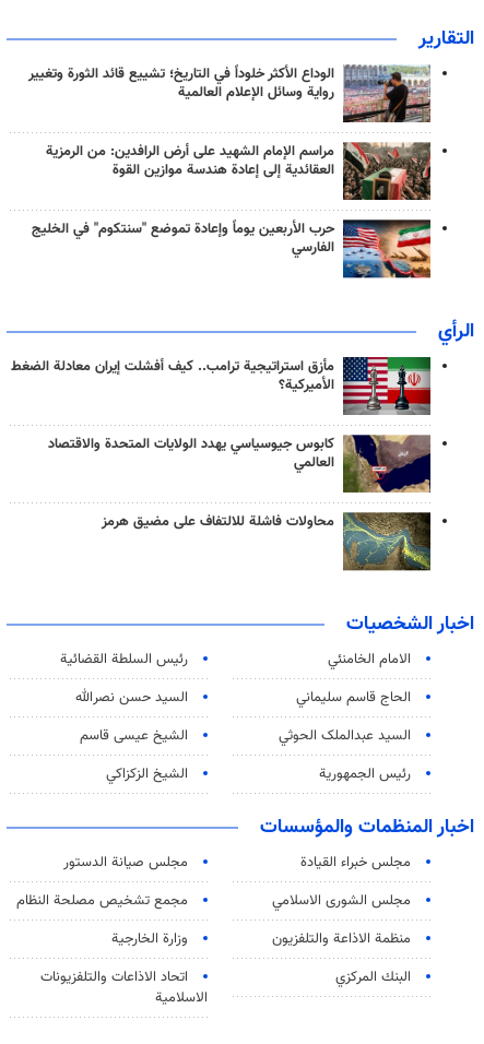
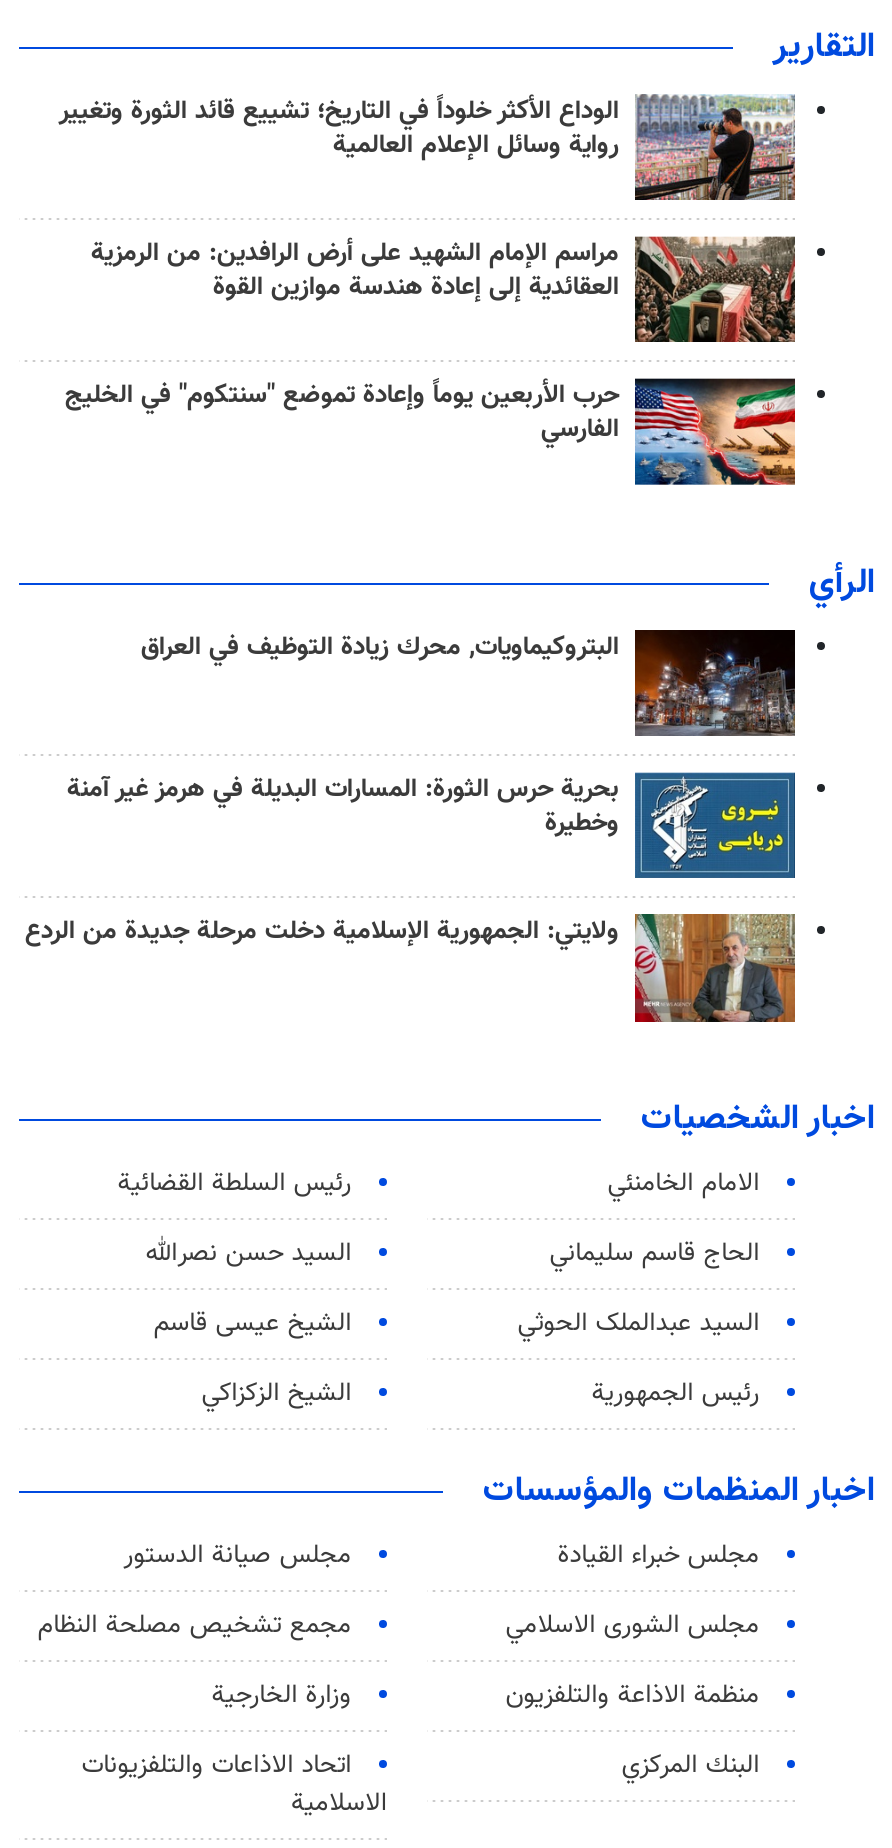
- [image]
- مأزق استراتيجية ترامب.. كيف أفشلت إيران معادلة الضغط
- الأميركية؟
+ [image]
+ البتروكيماويات, محرك زيادة التوظيف في العراق

- [image]
- كابوس جيوسياسي يهدد الولايات المتحدة والاقتصاد
- العالمي
+ [image]
+ بحرية حرس الثورة: المسارات البديلة في هرمز غير آمنة
+ وخطيرة

- [image]
- محاولات فاشلة للالتفاف على مضيق هرمز
+ [image]
+ ولايتي: الجمهورية الإسلامية دخلت مرحلة جديدة من الردع
